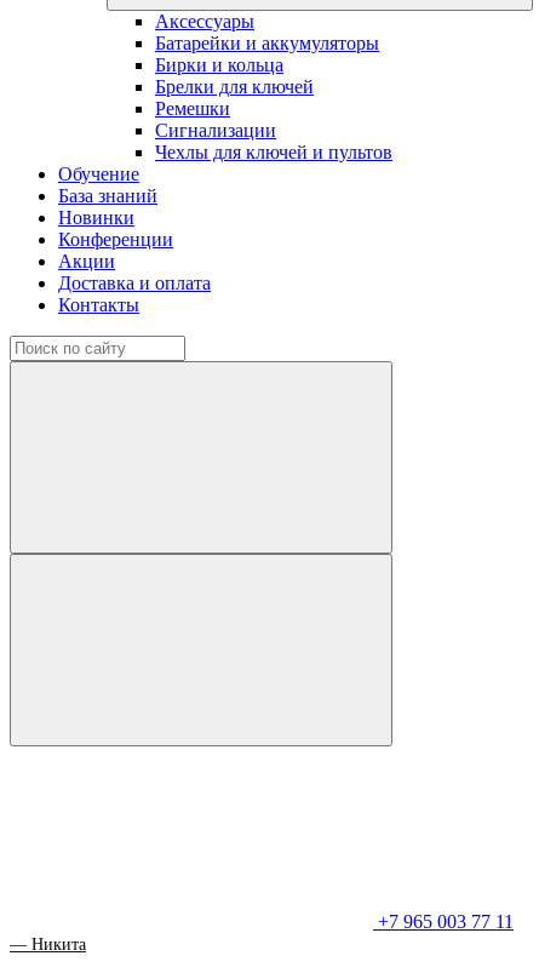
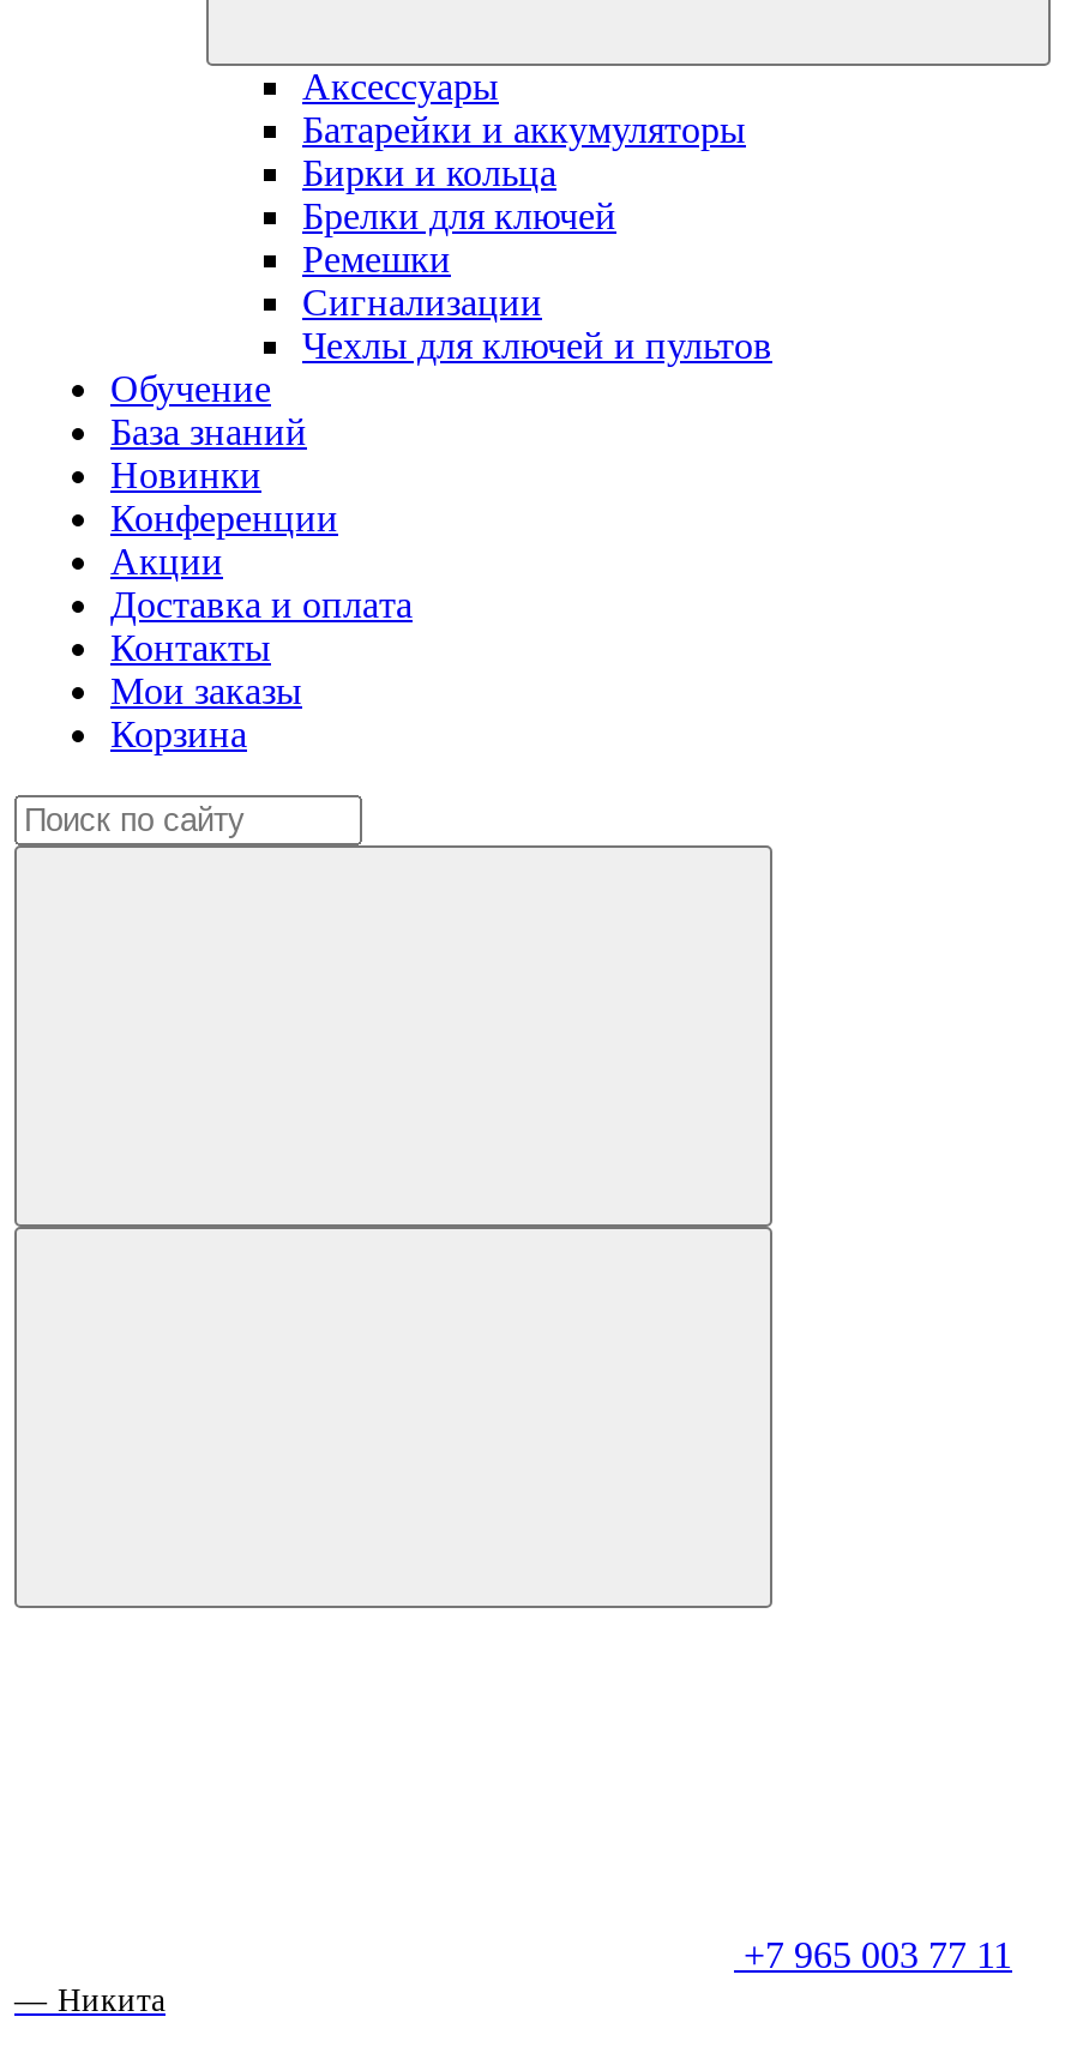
+ Мои заказы
+ Корзина
